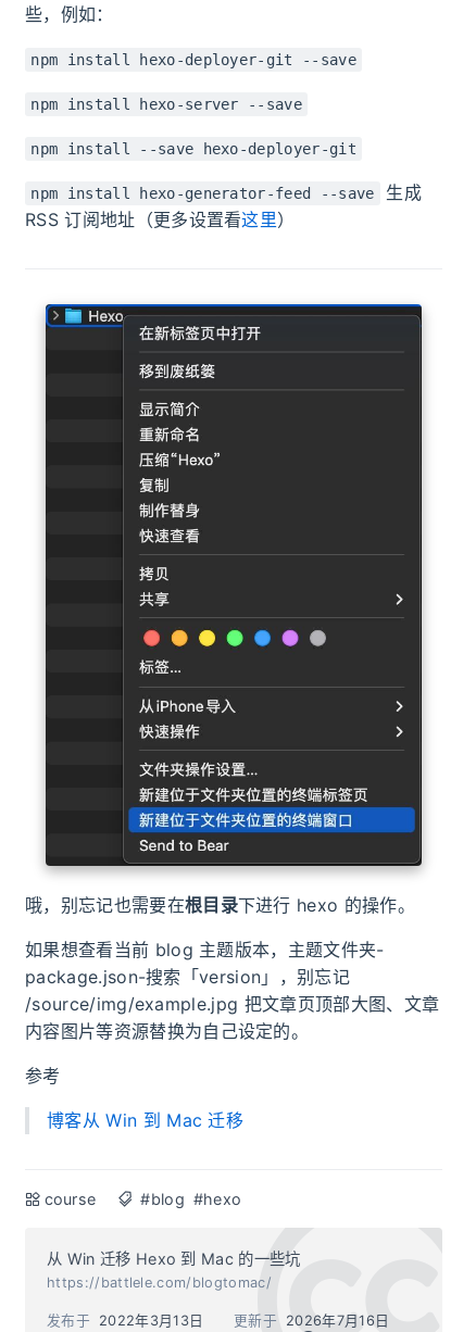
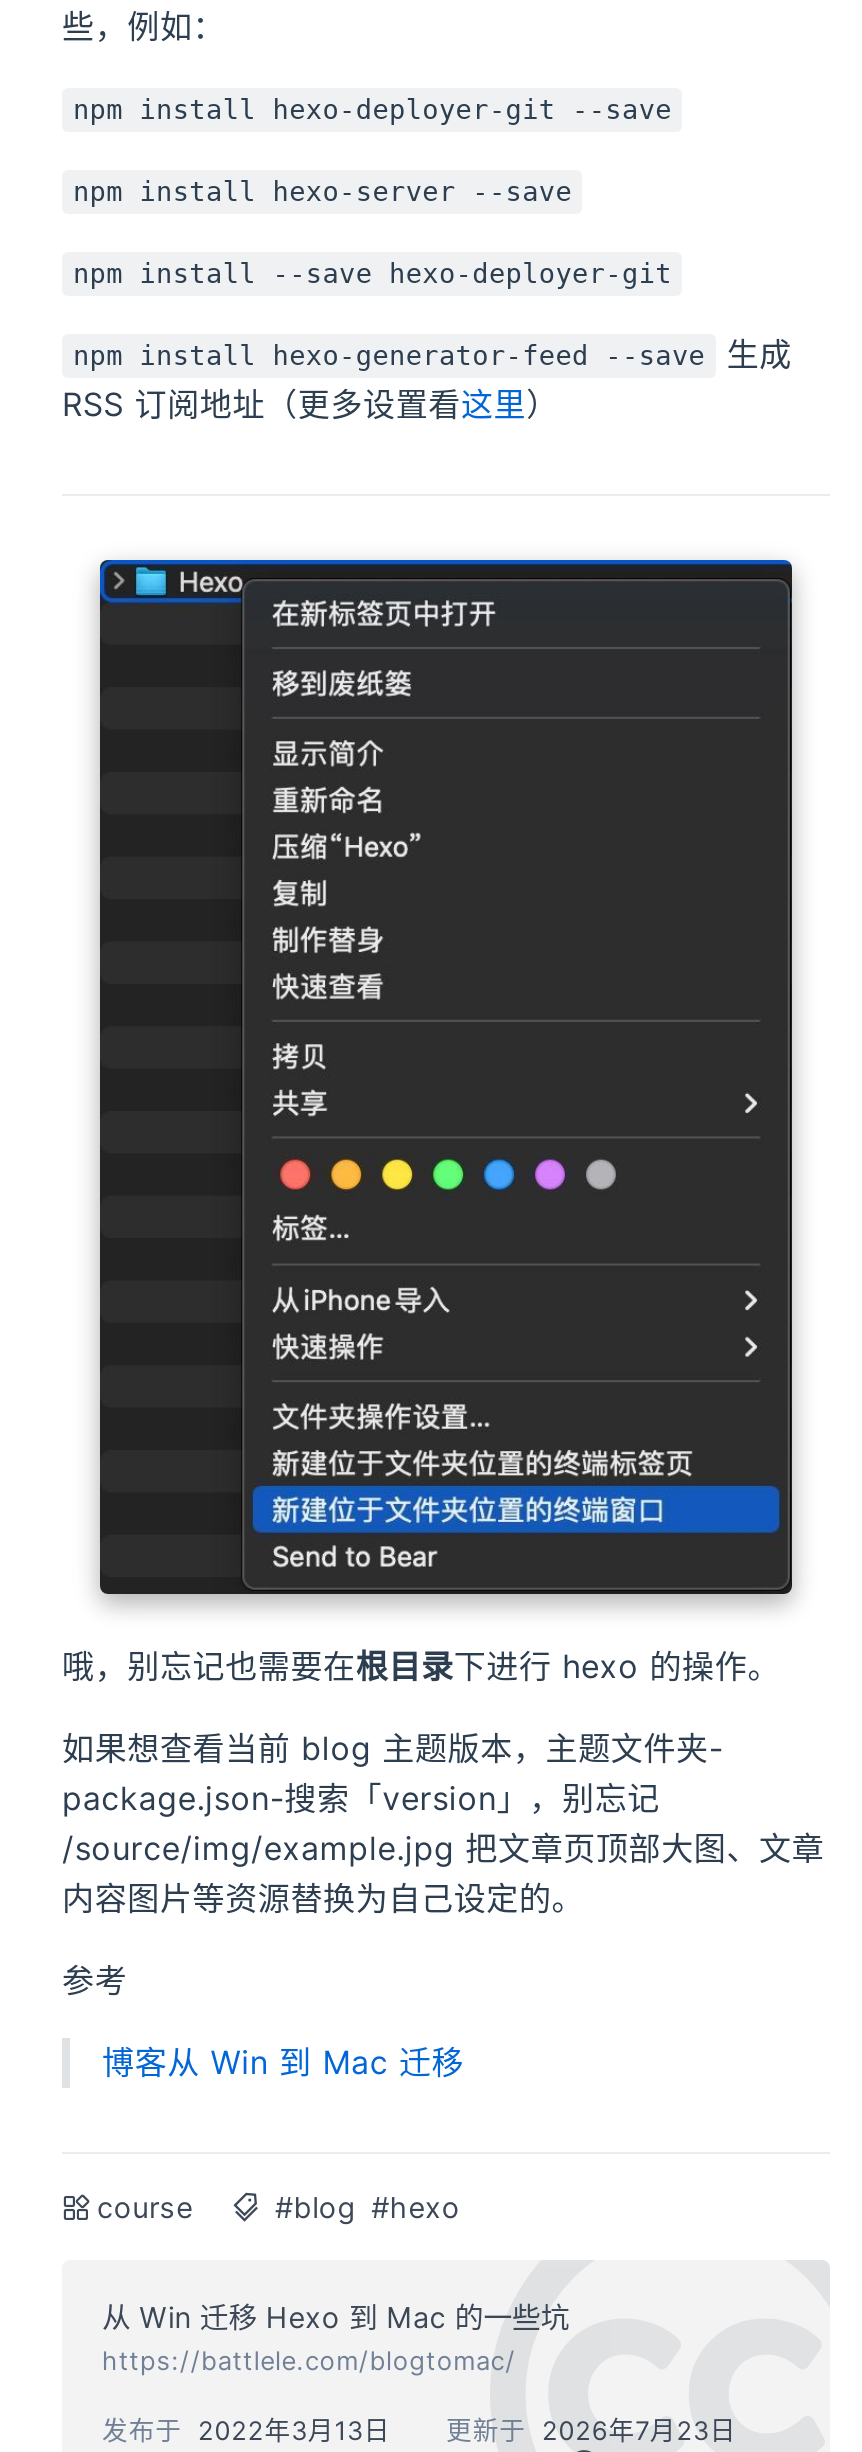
- 更新于 2026年7月16日
+ 更新于 2026年7月23日
